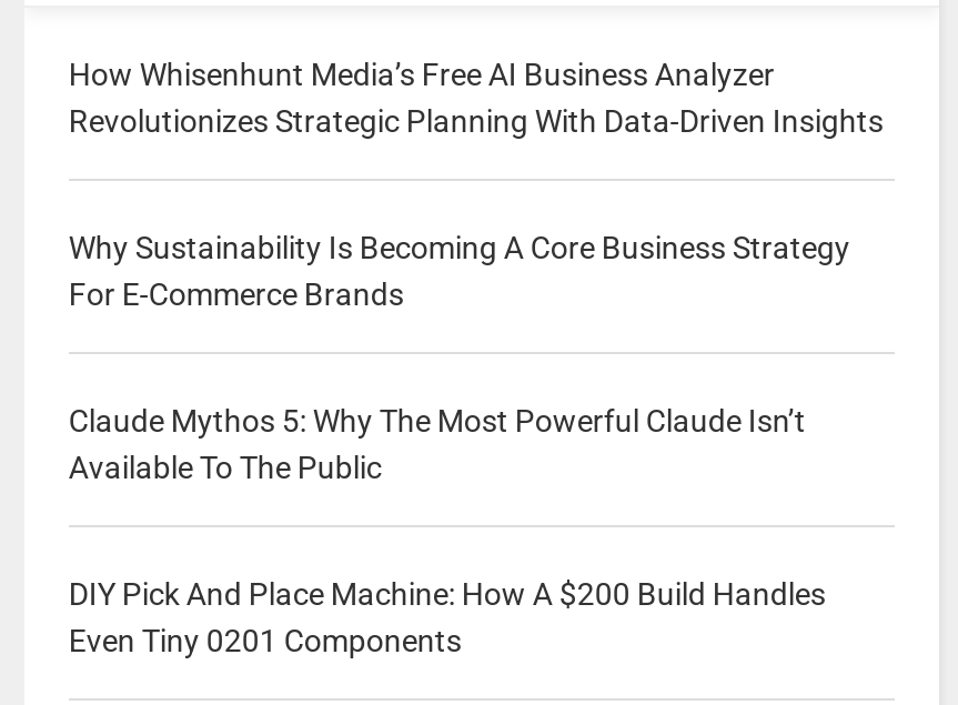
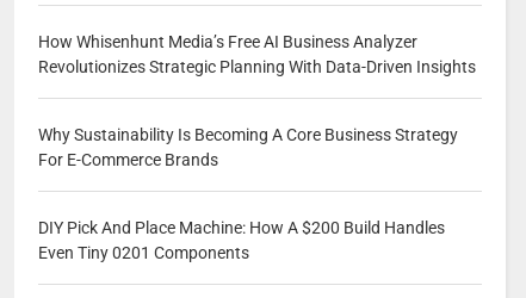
- Claude Mythos 5: Why The Most Powerful Claude Isn’t
- Available To The Public
